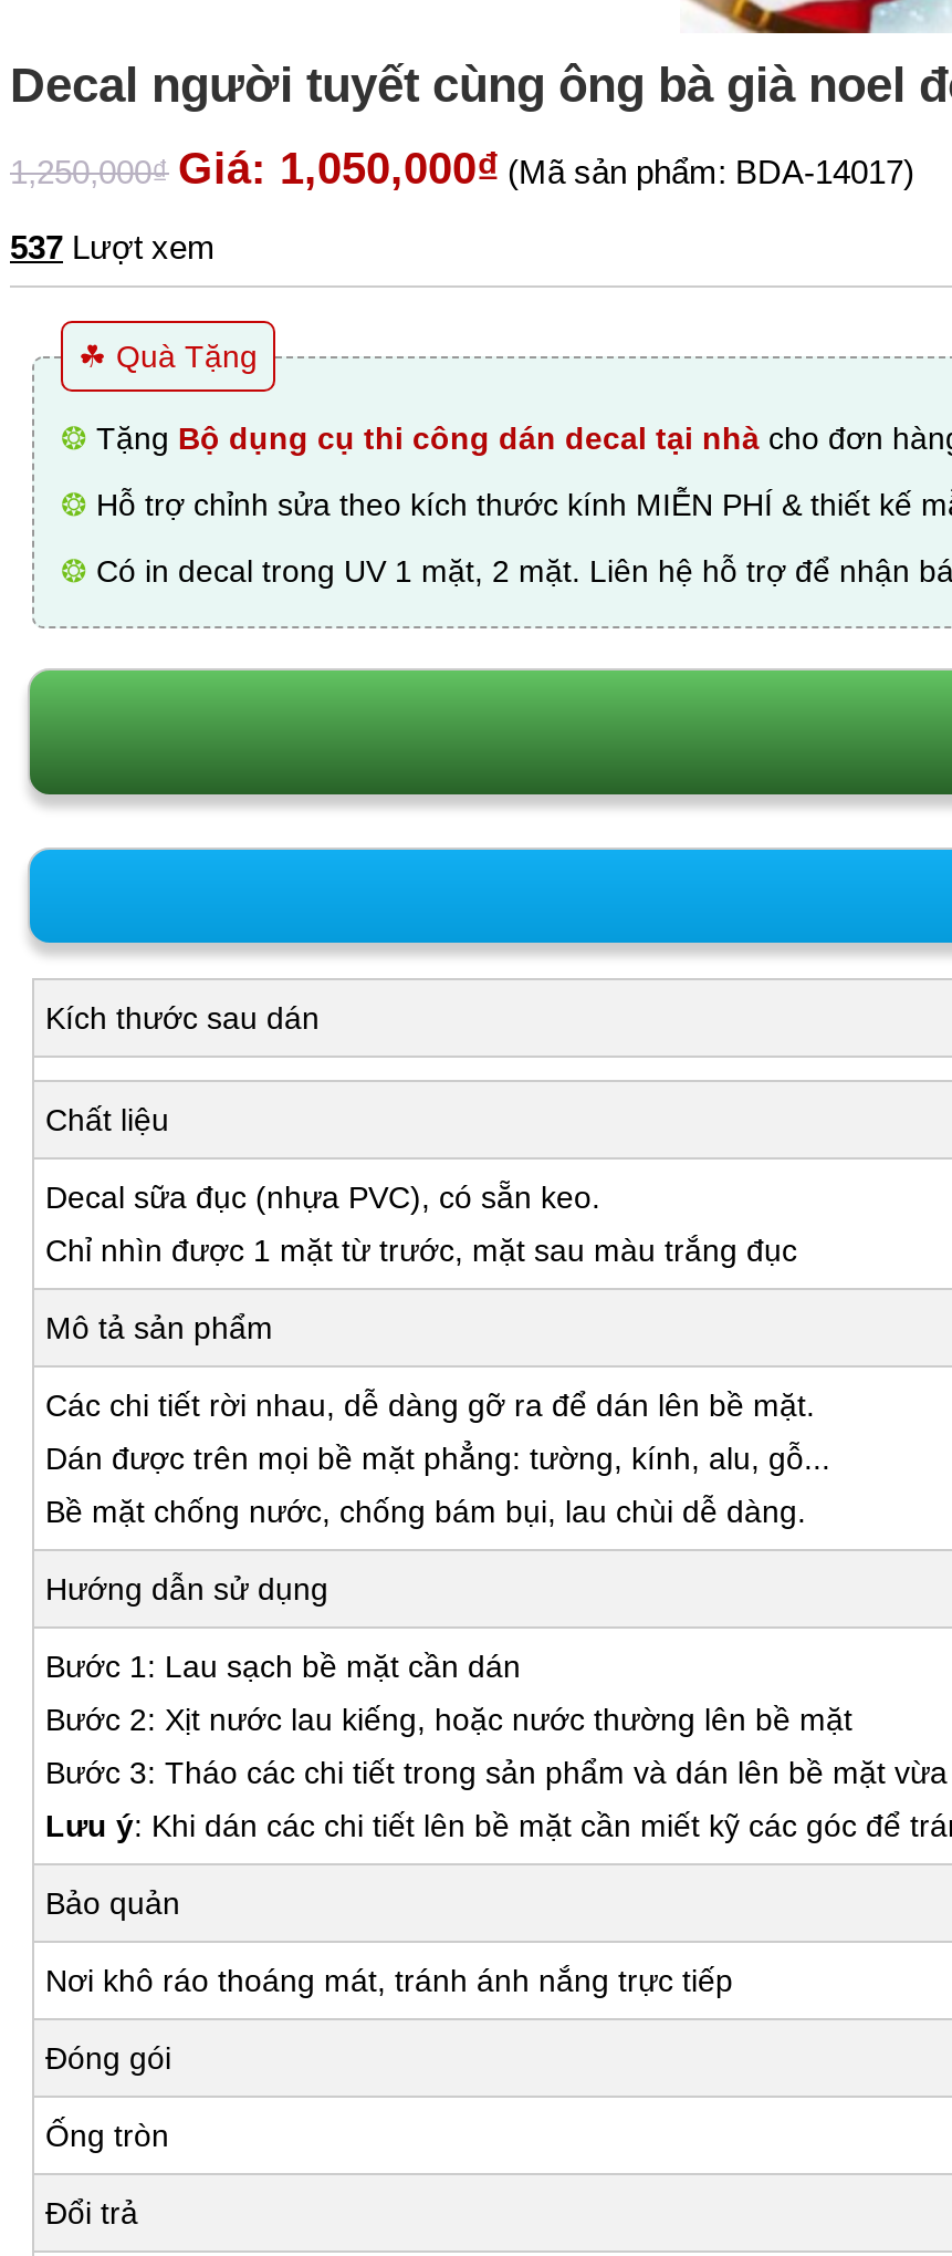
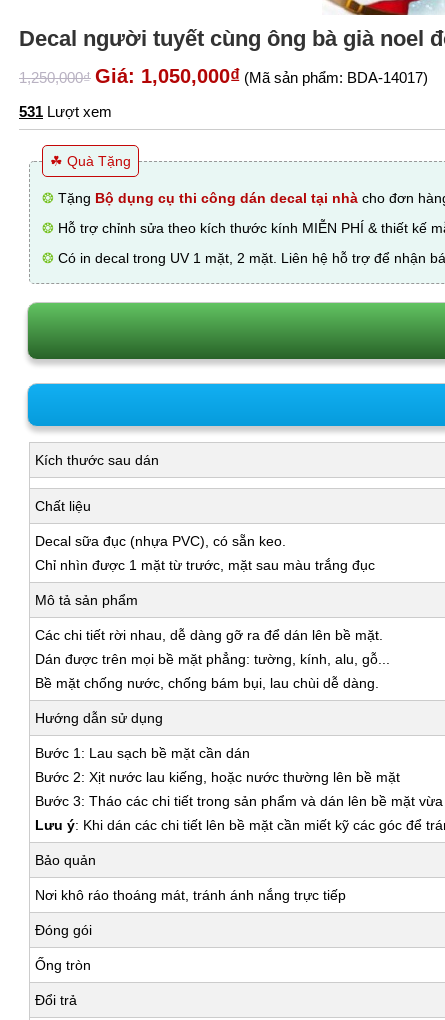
- 537 Lượt xem
+ 531 Lượt xem
